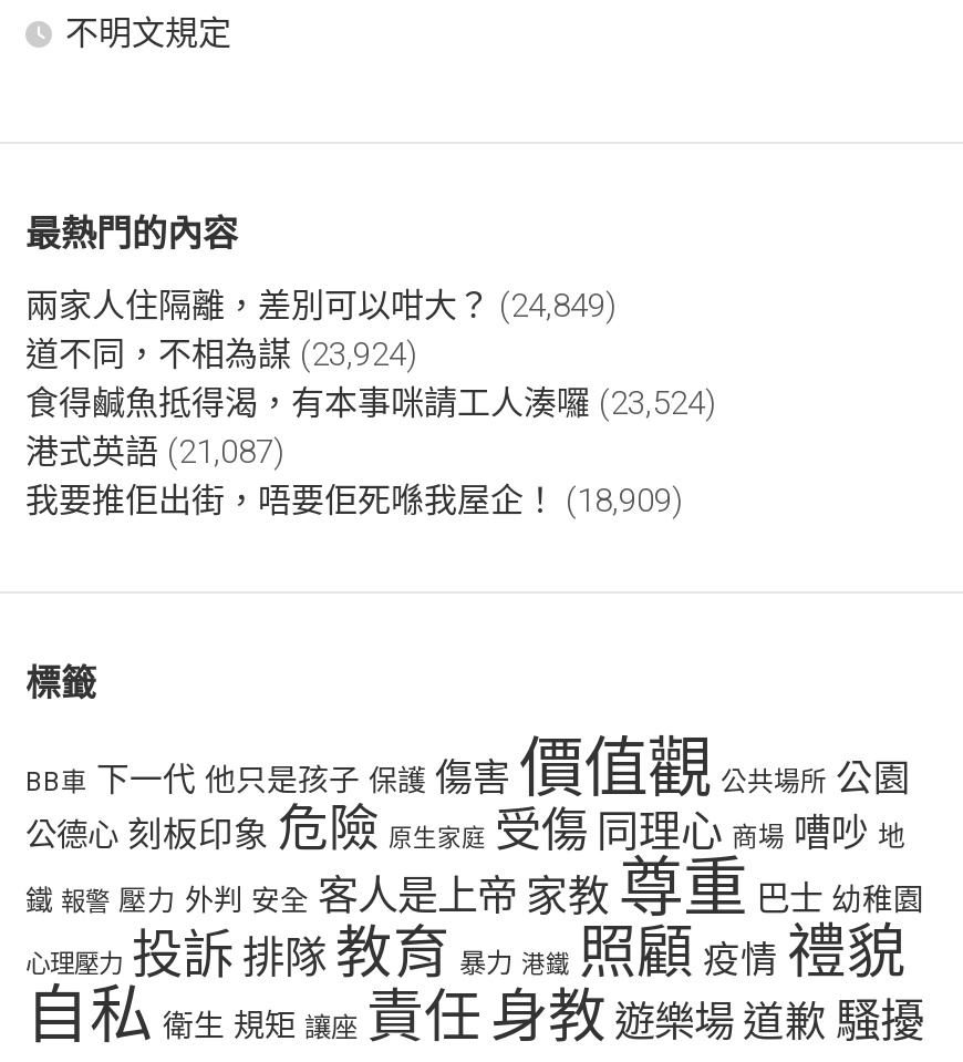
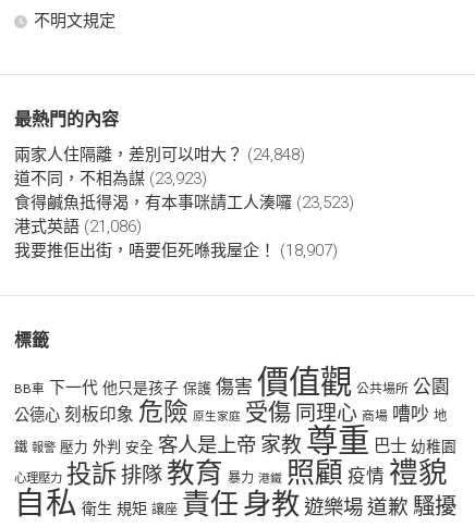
- 兩家人住隔離，差別可以咁大？ (24,849)
+ 兩家人住隔離，差別可以咁大？ (24,848)

- 道不同，不相為謀 (23,924)
+ 道不同，不相為謀 (23,923)

- 食得鹹魚抵得渴，有本事咪請工人湊囉 (23,524)
+ 食得鹹魚抵得渴，有本事咪請工人湊囉 (23,523)

- 港式英語 (21,087)
+ 港式英語 (21,086)

- 我要推佢出街，唔要佢死喺我屋企！ (18,909)
+ 我要推佢出街，唔要佢死喺我屋企！ (18,907)
